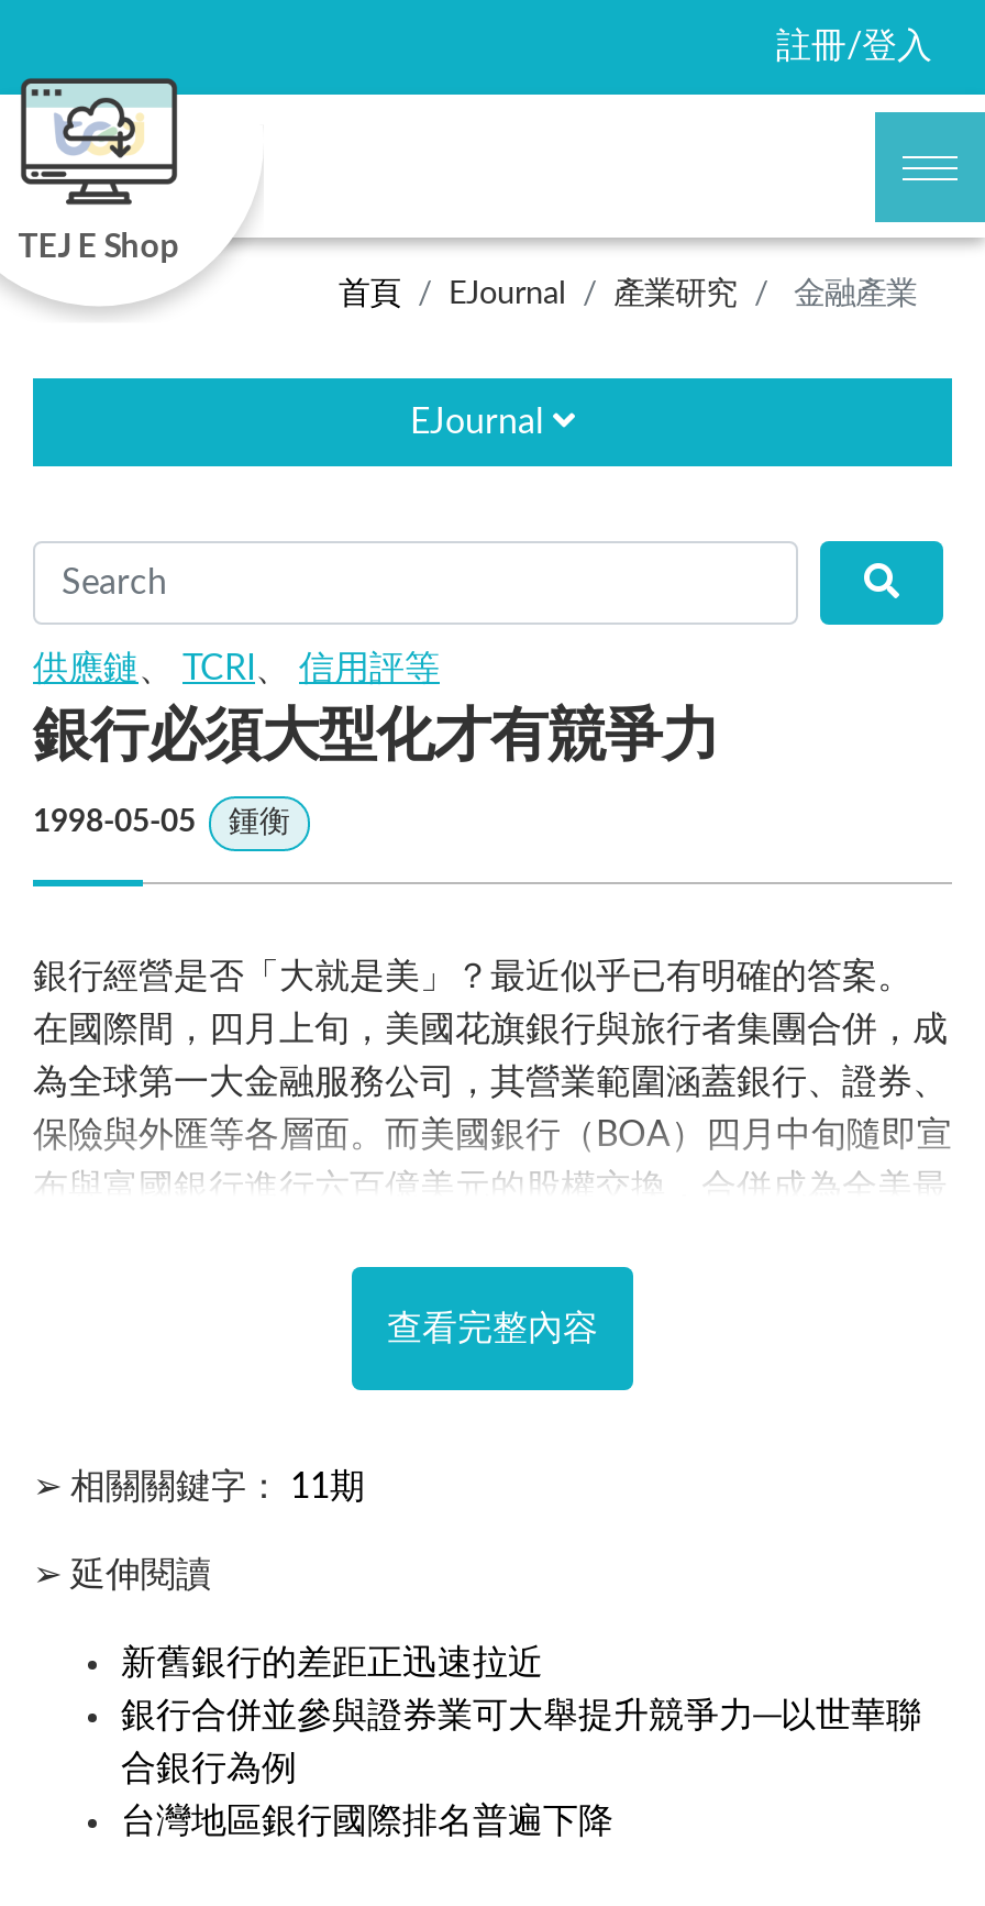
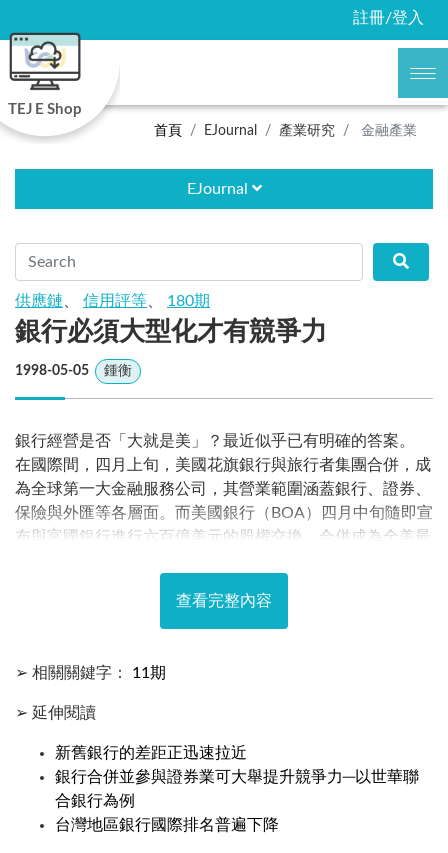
- 供應鏈、TCRI、信用評等
+ 供應鏈、信用評等、180期
